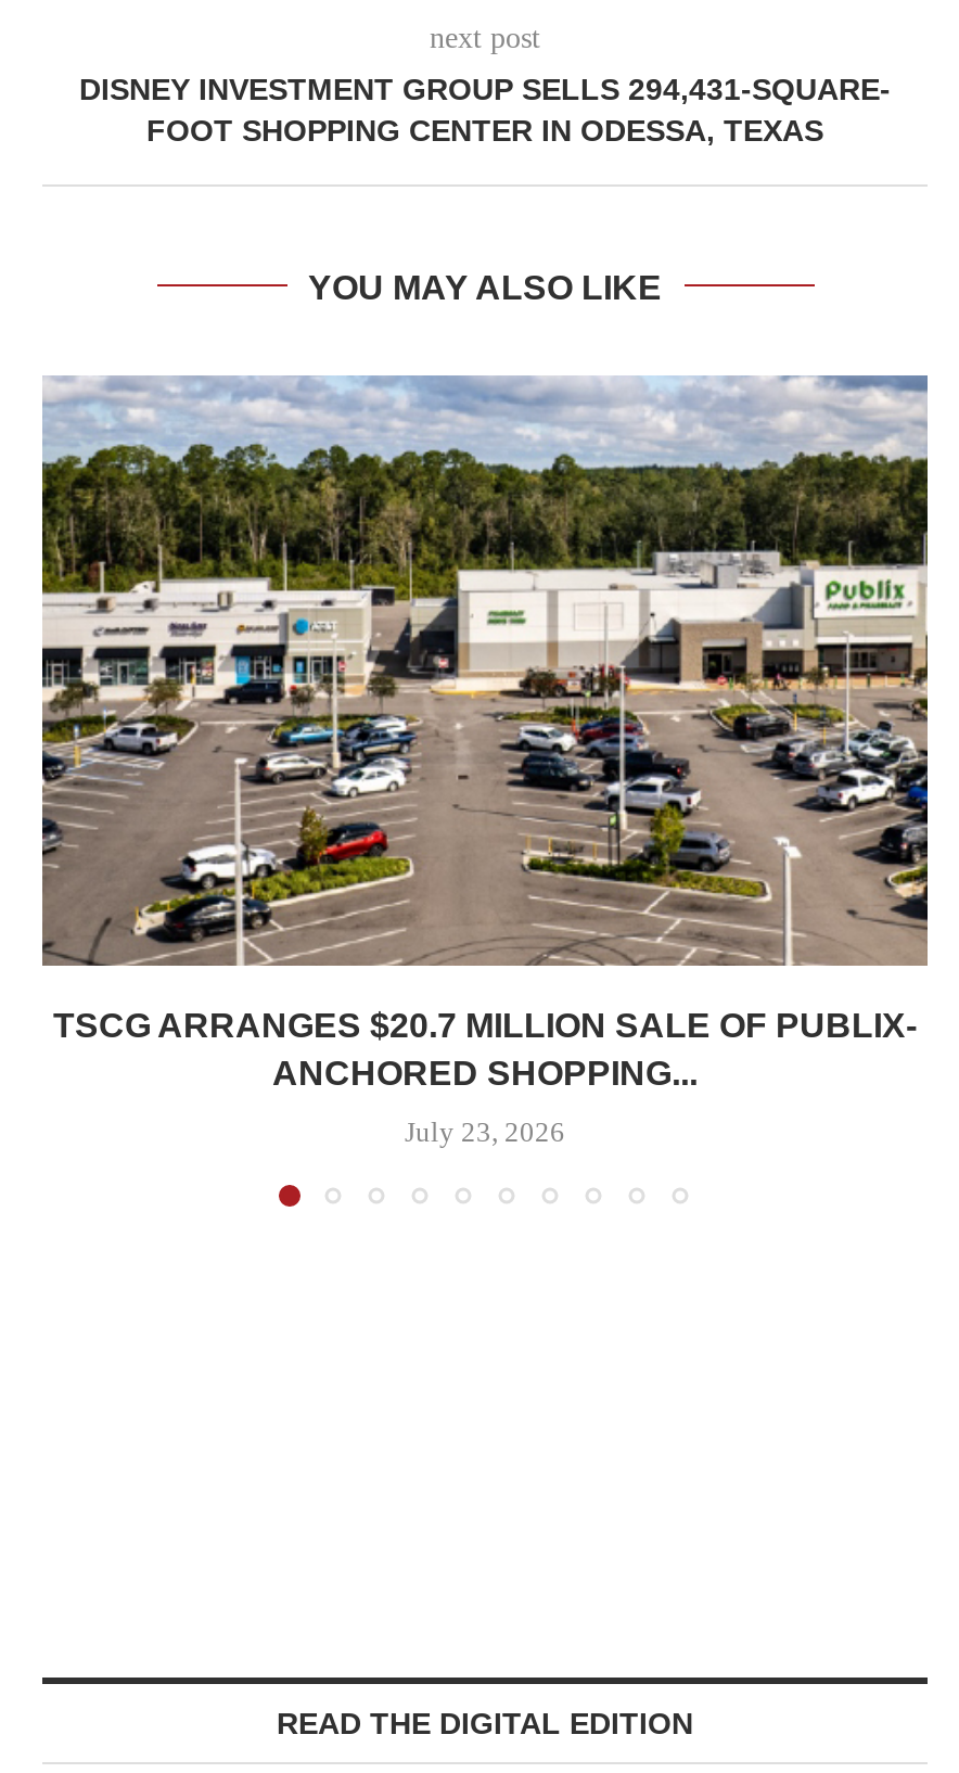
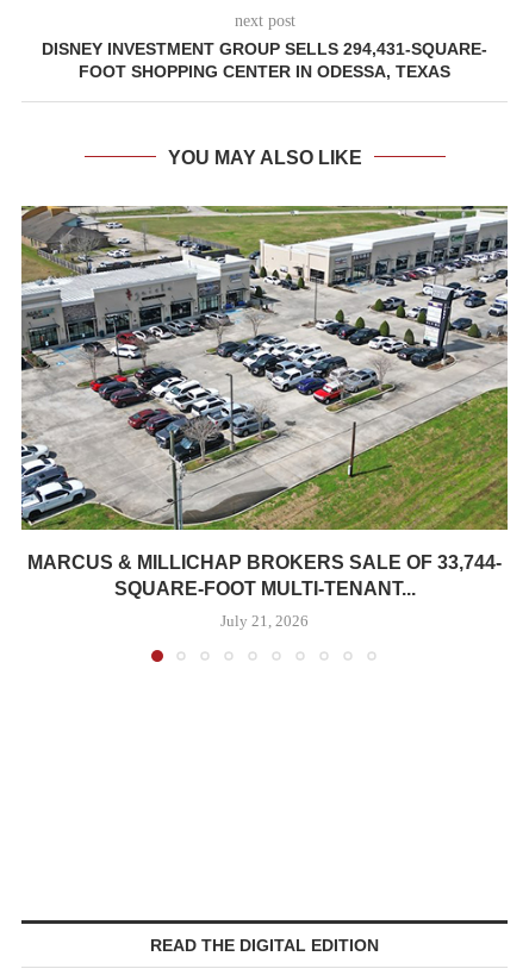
- [image]
- TSCG ARRANGES $20.7 MILLION SALE OF PUBLIX-
- ANCHORED SHOPPING...
+ [image]
+ MARCUS & MILLICHAP BROKERS SALE OF 33,744-
+ SQUARE-FOOT MULTI-TENANT...

- July 23, 2026
+ July 21, 2026
